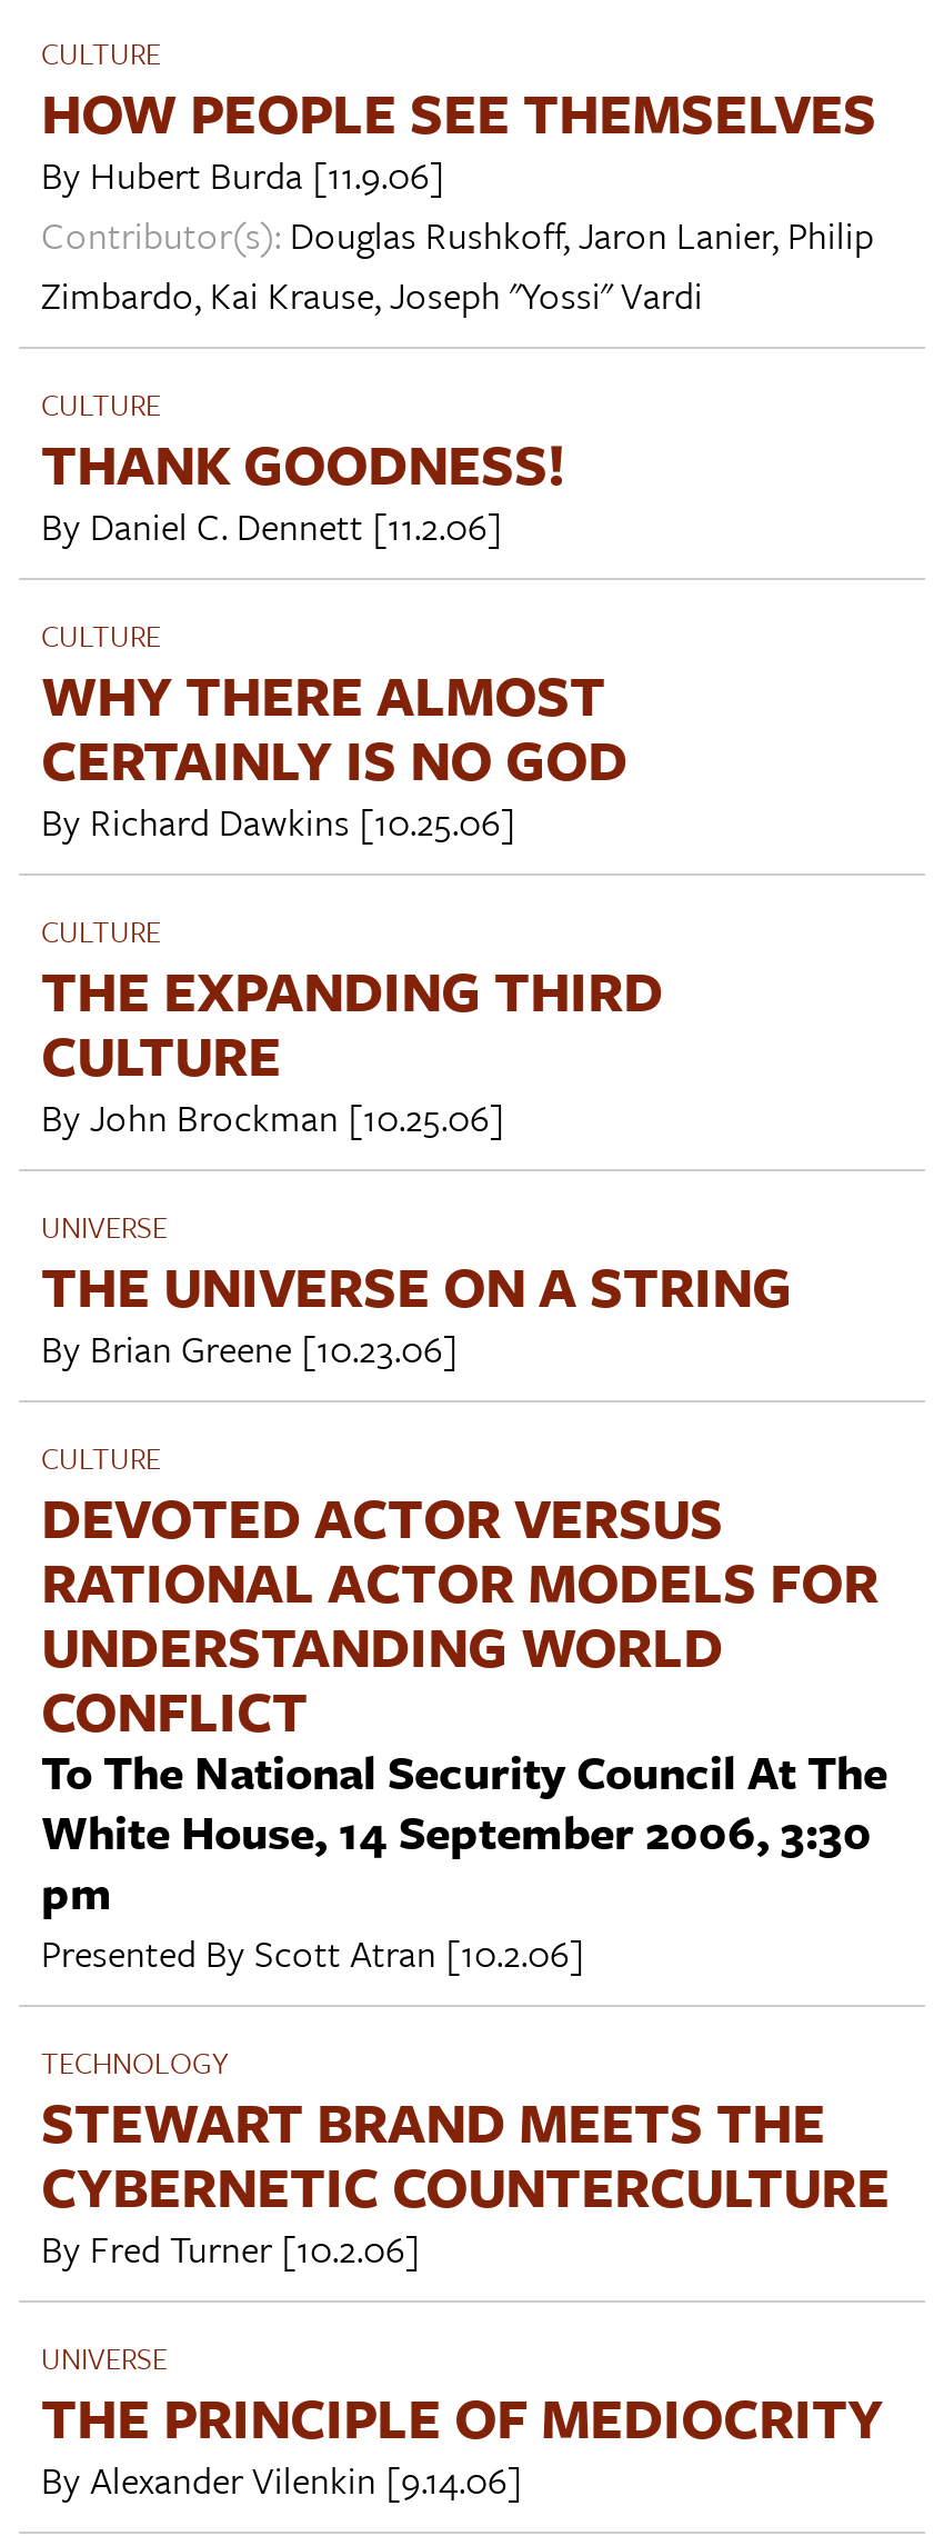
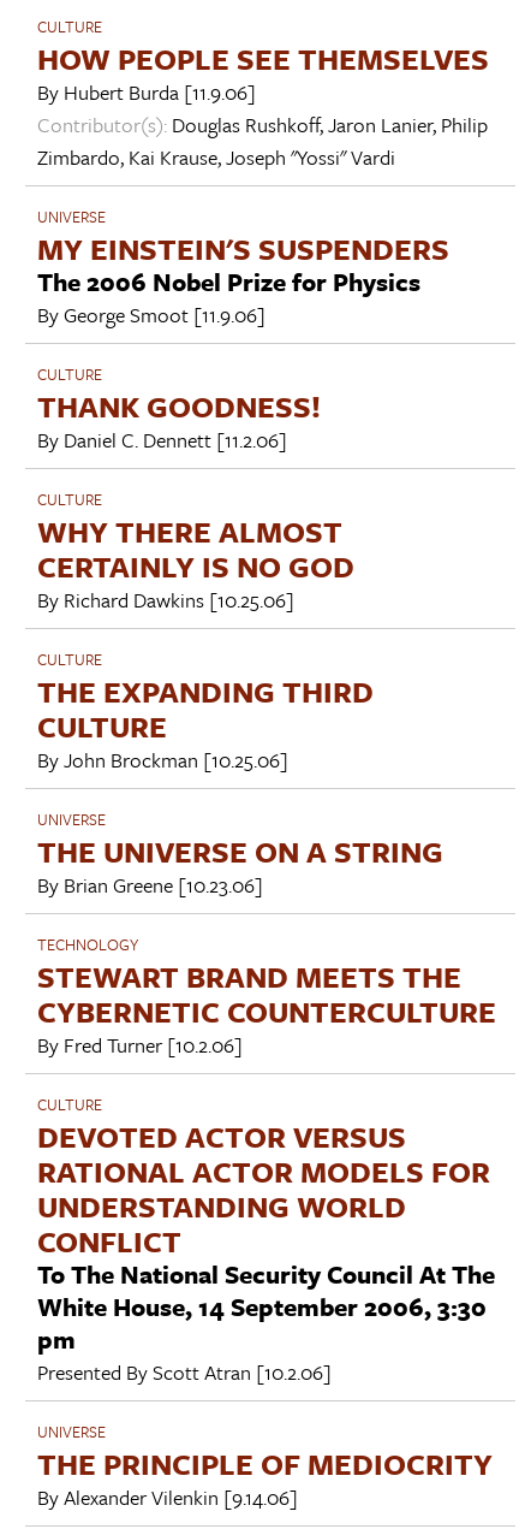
+ UNIVERSE
+ MY EINSTEIN'S SUSPENDERS
+ The 2006 Nobel Prize for Physics
+ By George Smoot [11.9.06]

moved down: CULTURE | DEVOTED ACTOR VERSUS | RATIONAL ACTOR MODELS FOR | ... | pm | Presented By Scott Atran [10.2.06]

moved up: TECHNOLOGY | STEWART BRAND MEETS THE | CYBERNETIC COUNTERCULTURE | By Fred Turner [10.2.06]
